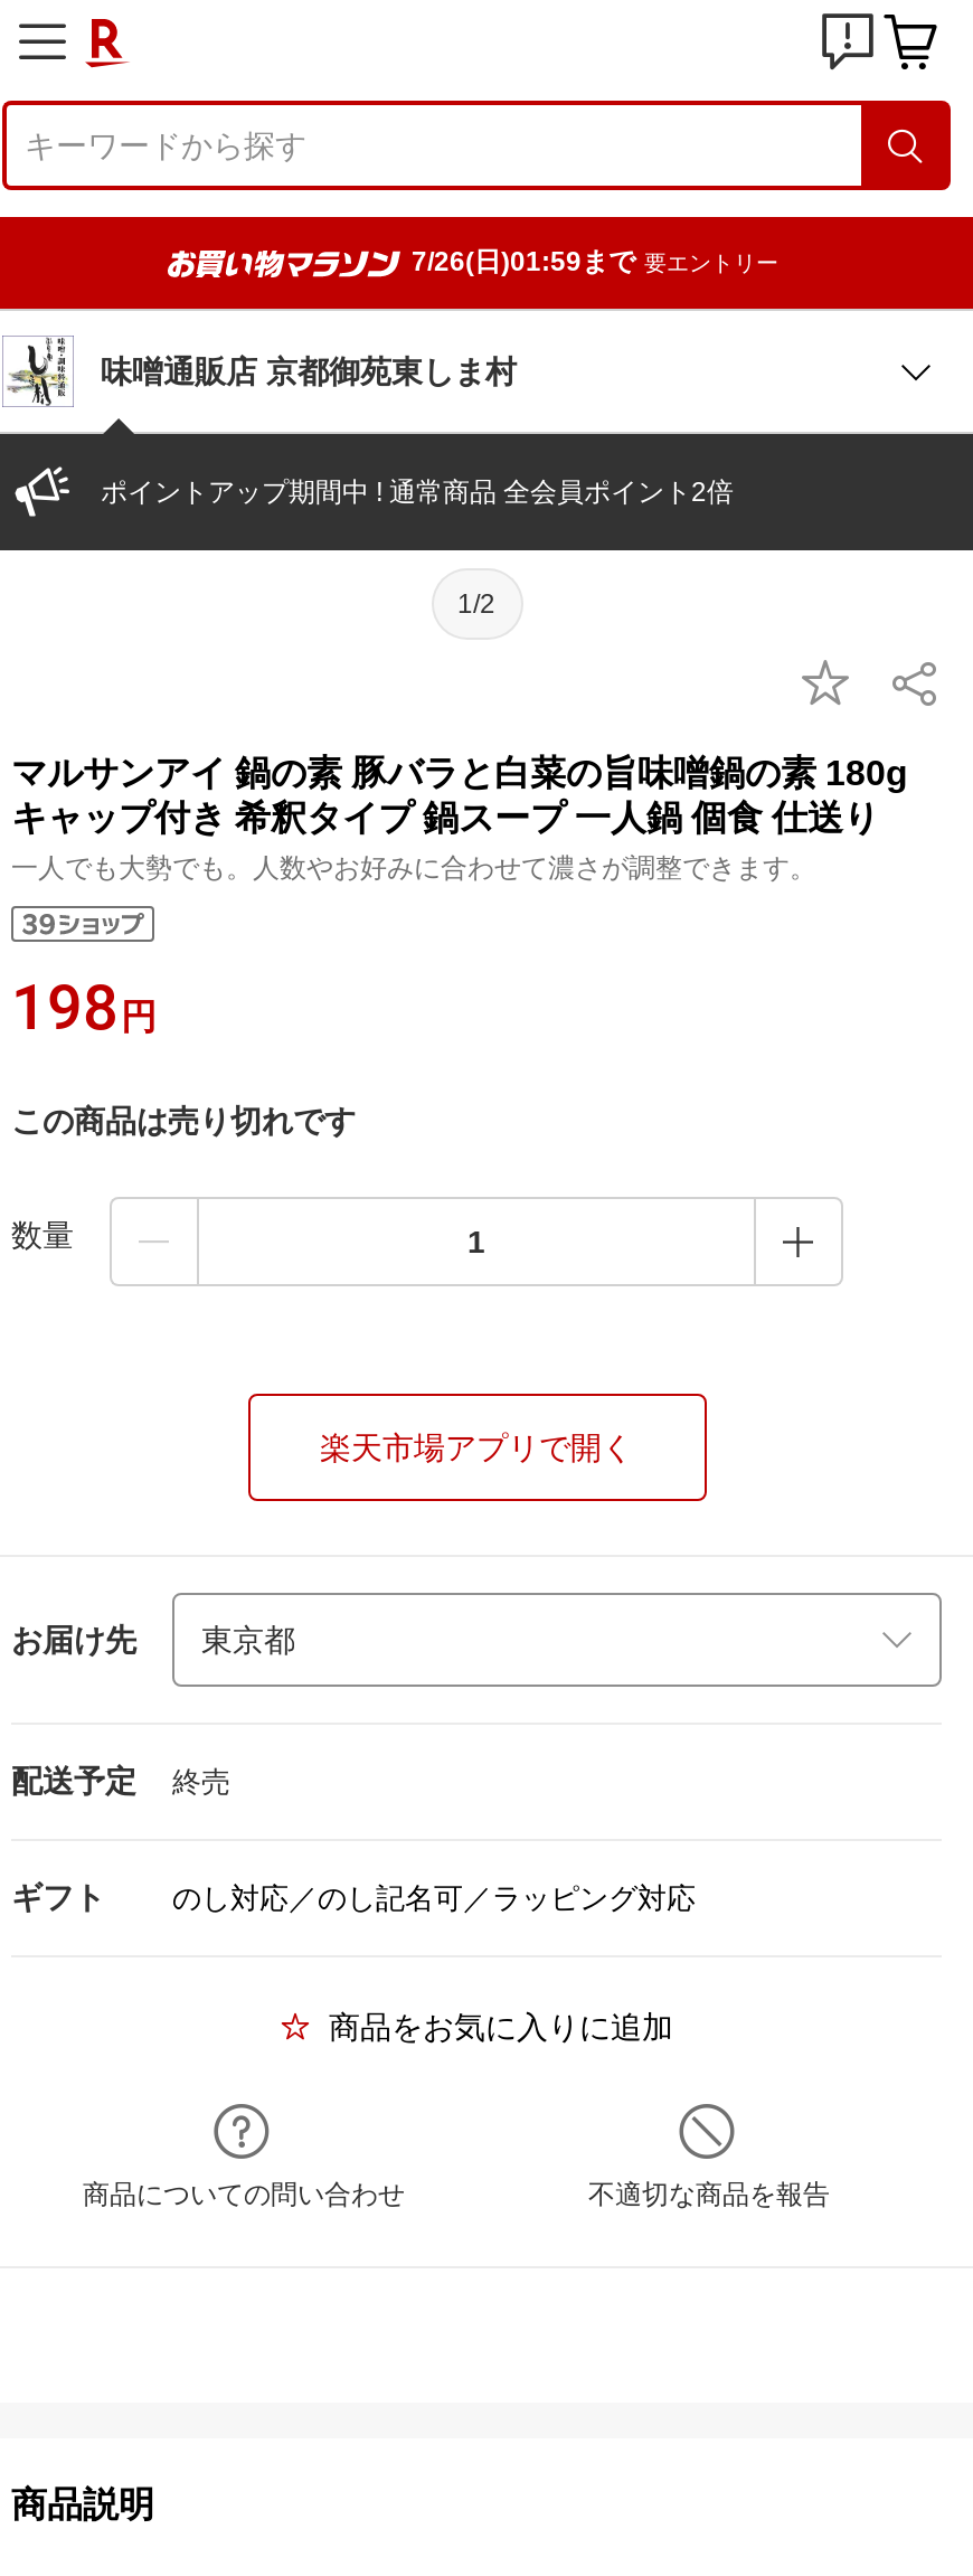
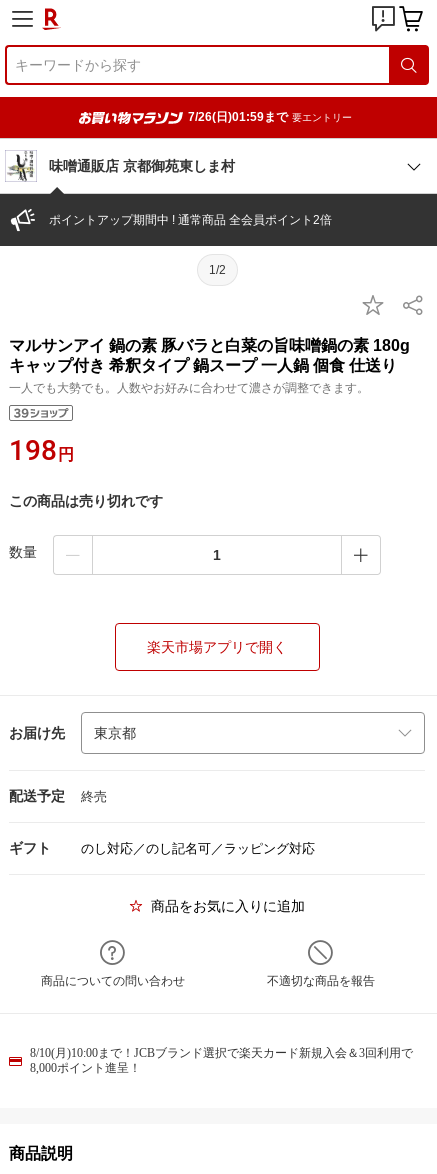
+ 8/10(月)10:00まで！JCBブランド選択で楽天カード新規入会＆3回利用で
+ 8,000ポイント進呈！
